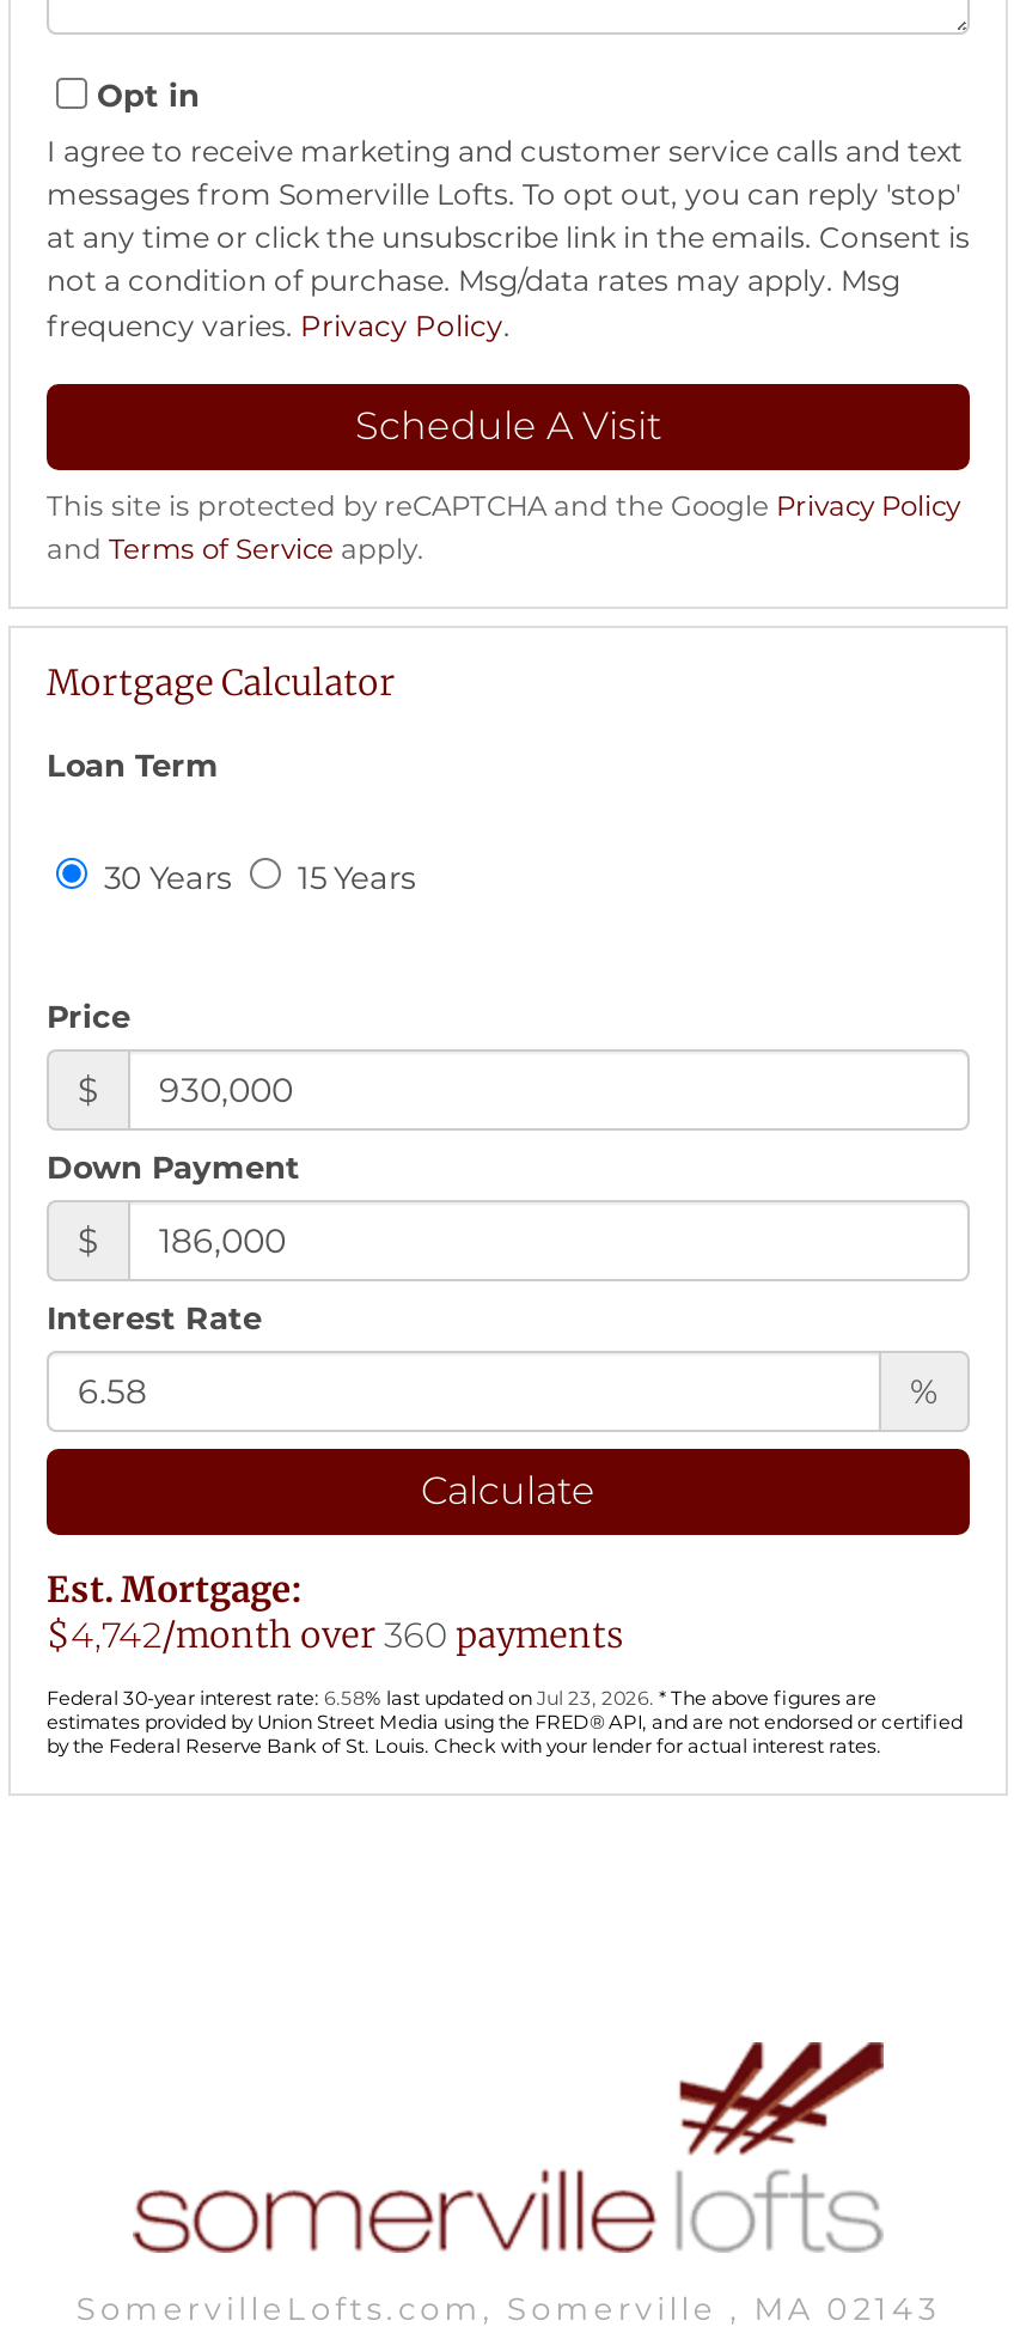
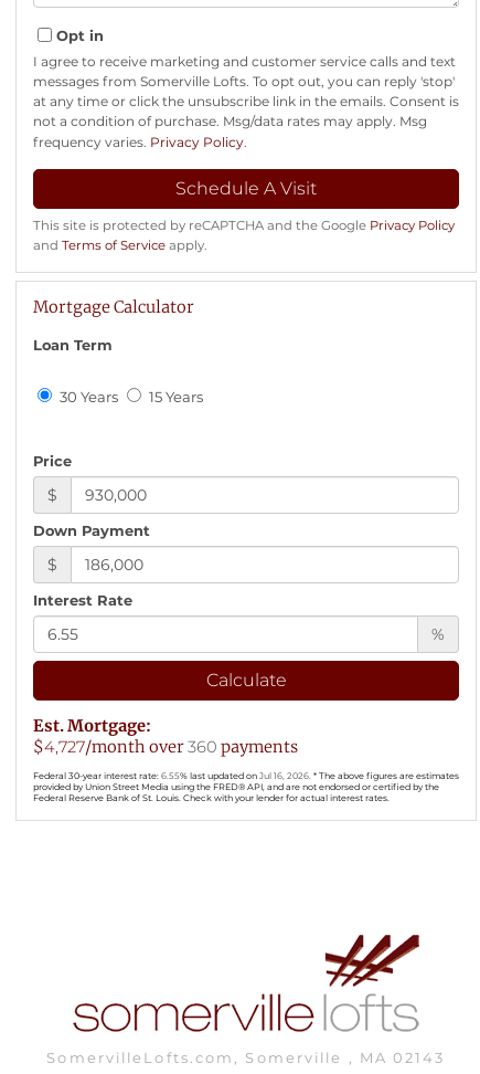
- $4,742/month over 360 payments
+ $4,727/month over 360 payments

- Federal 30-year interest rate: 6.58% last updated on Jul 23, 2026. * The above figures are
- estimates provided by Union Street Media using the FRED® API, and are not endorsed or certified
- by the Federal Reserve Bank of St. Louis. Check with your lender for actual interest rates.
+ Federal 30-year interest rate: 6.55% last updated on Jul 16, 2026. * The above figures are estimates
+ provided by Union Street Media using the FRED® API, and are not endorsed or certified by the
+ Federal Reserve Bank of St. Louis. Check with your lender for actual interest rates.
